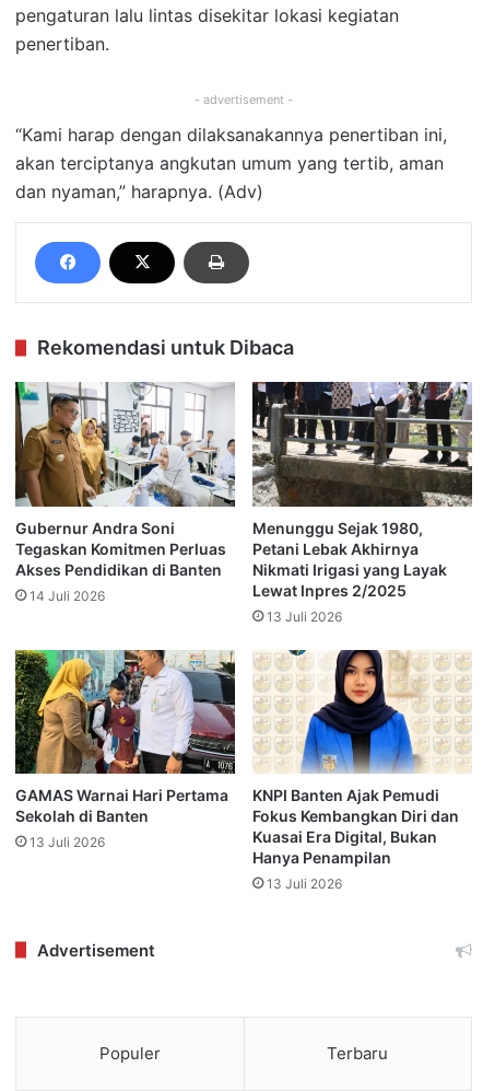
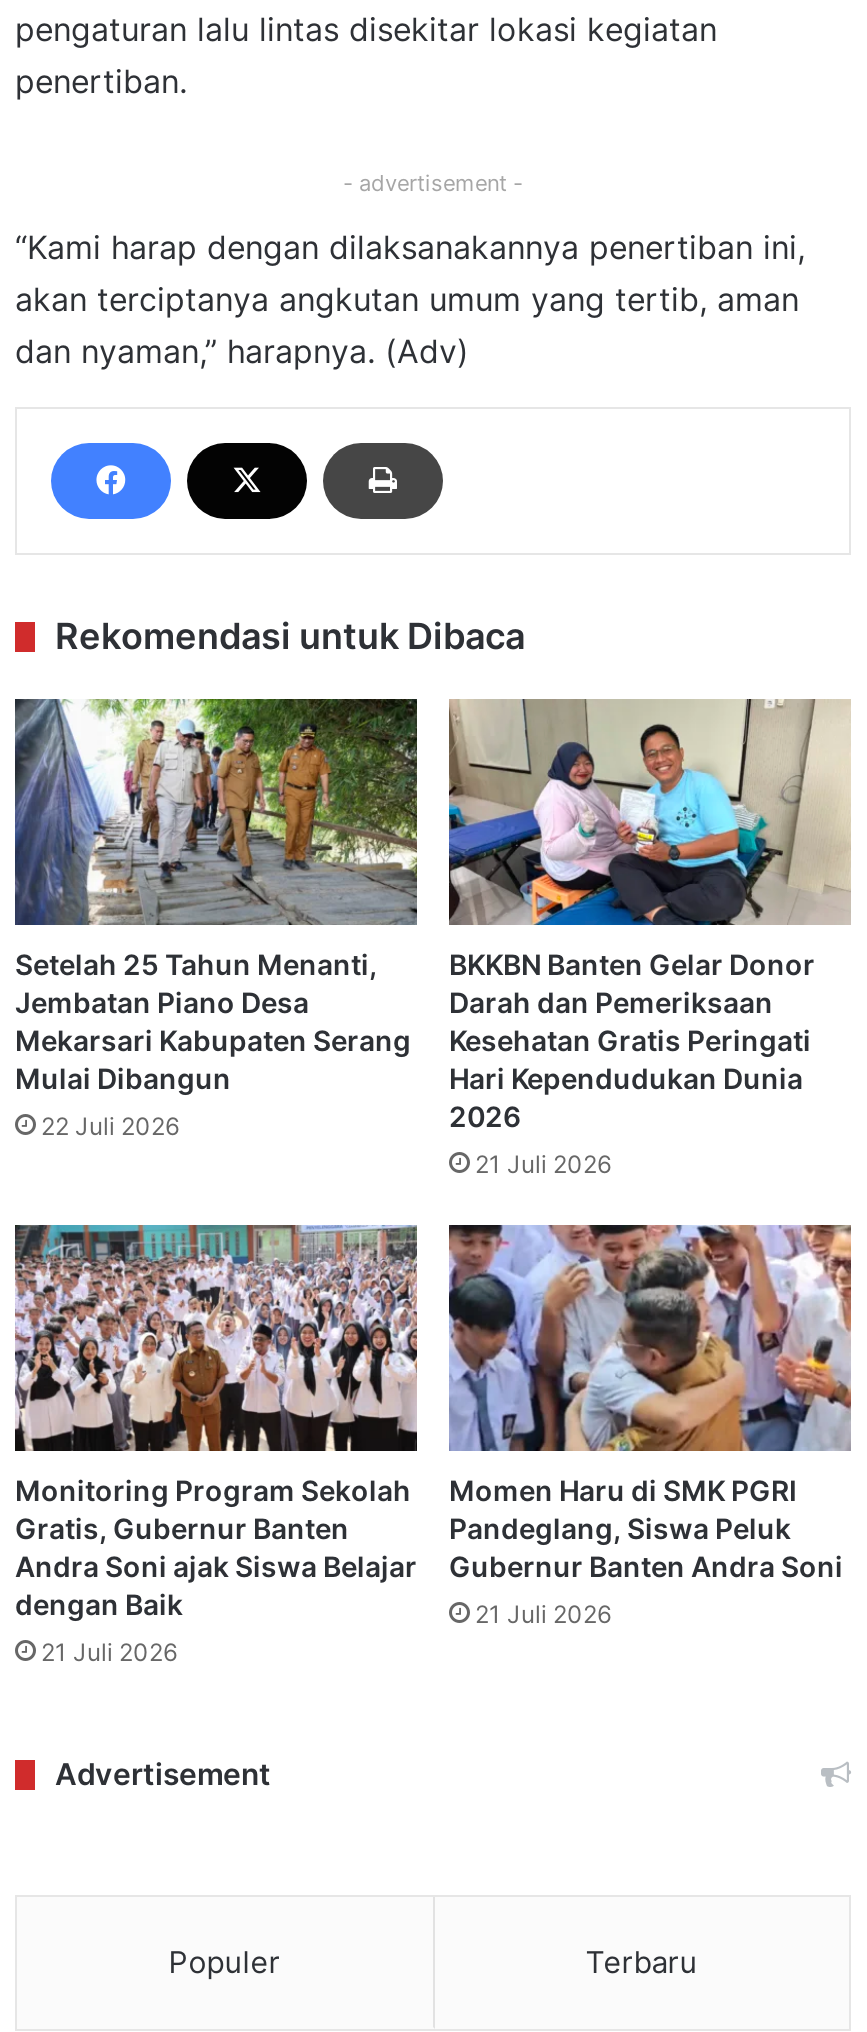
- [image]
- Gubernur Andra Soni
- Tegaskan Komitmen Perluas
- Akses Pendidikan di Banten
+ [image]
+ Setelah 25 Tahun Menanti,
+ Jembatan Piano Desa
+ Mekarsari Kabupaten Serang
+ Mulai Dibangun

- [image]
- Menunggu Sejak 1980,
- Petani Lebak Akhirnya
- Nikmati Irigasi yang Layak
- Lewat Inpres 2/2025
+ [image]
+ BKKBN Banten Gelar Donor
+ Darah dan Pemeriksaan
+ Kesehatan Gratis Peringati
+ Hari Kependudukan Dunia
+ 2026

- 14 Juli 2026
+ 22 Juli 2026

- 13 Juli 2026
+ 21 Juli 2026

- [image]
- GAMAS Warnai Hari Pertama
- Sekolah di Banten
+ [image]
+ Monitoring Program Sekolah
+ Gratis, Gubernur Banten
+ Andra Soni ajak Siswa Belajar
+ dengan Baik

- [image]
- KNPI Banten Ajak Pemudi
- Fokus Kembangkan Diri dan
- Kuasai Era Digital, Bukan
- Hanya Penampilan
+ [image]
+ Momen Haru di SMK PGRI
+ Pandeglang, Siswa Peluk
+ Gubernur Banten Andra Soni

- 13 Juli 2026
+ 21 Juli 2026

- 13 Juli 2026
+ 21 Juli 2026
